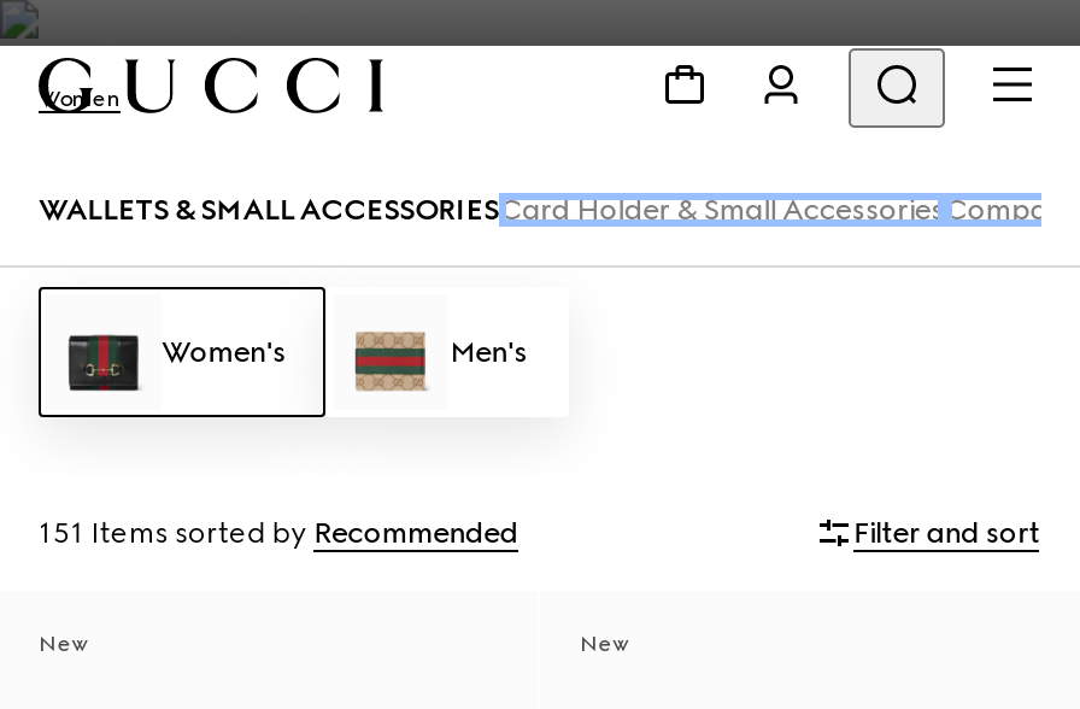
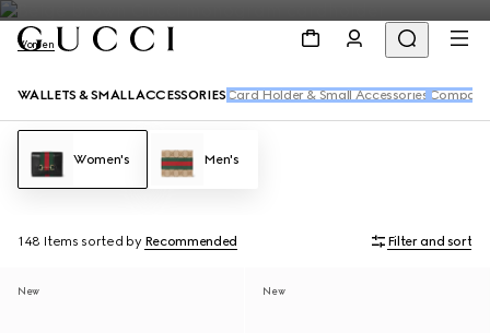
- 151 Items sorted by Recommended
+ 148 Items sorted by Recommended
